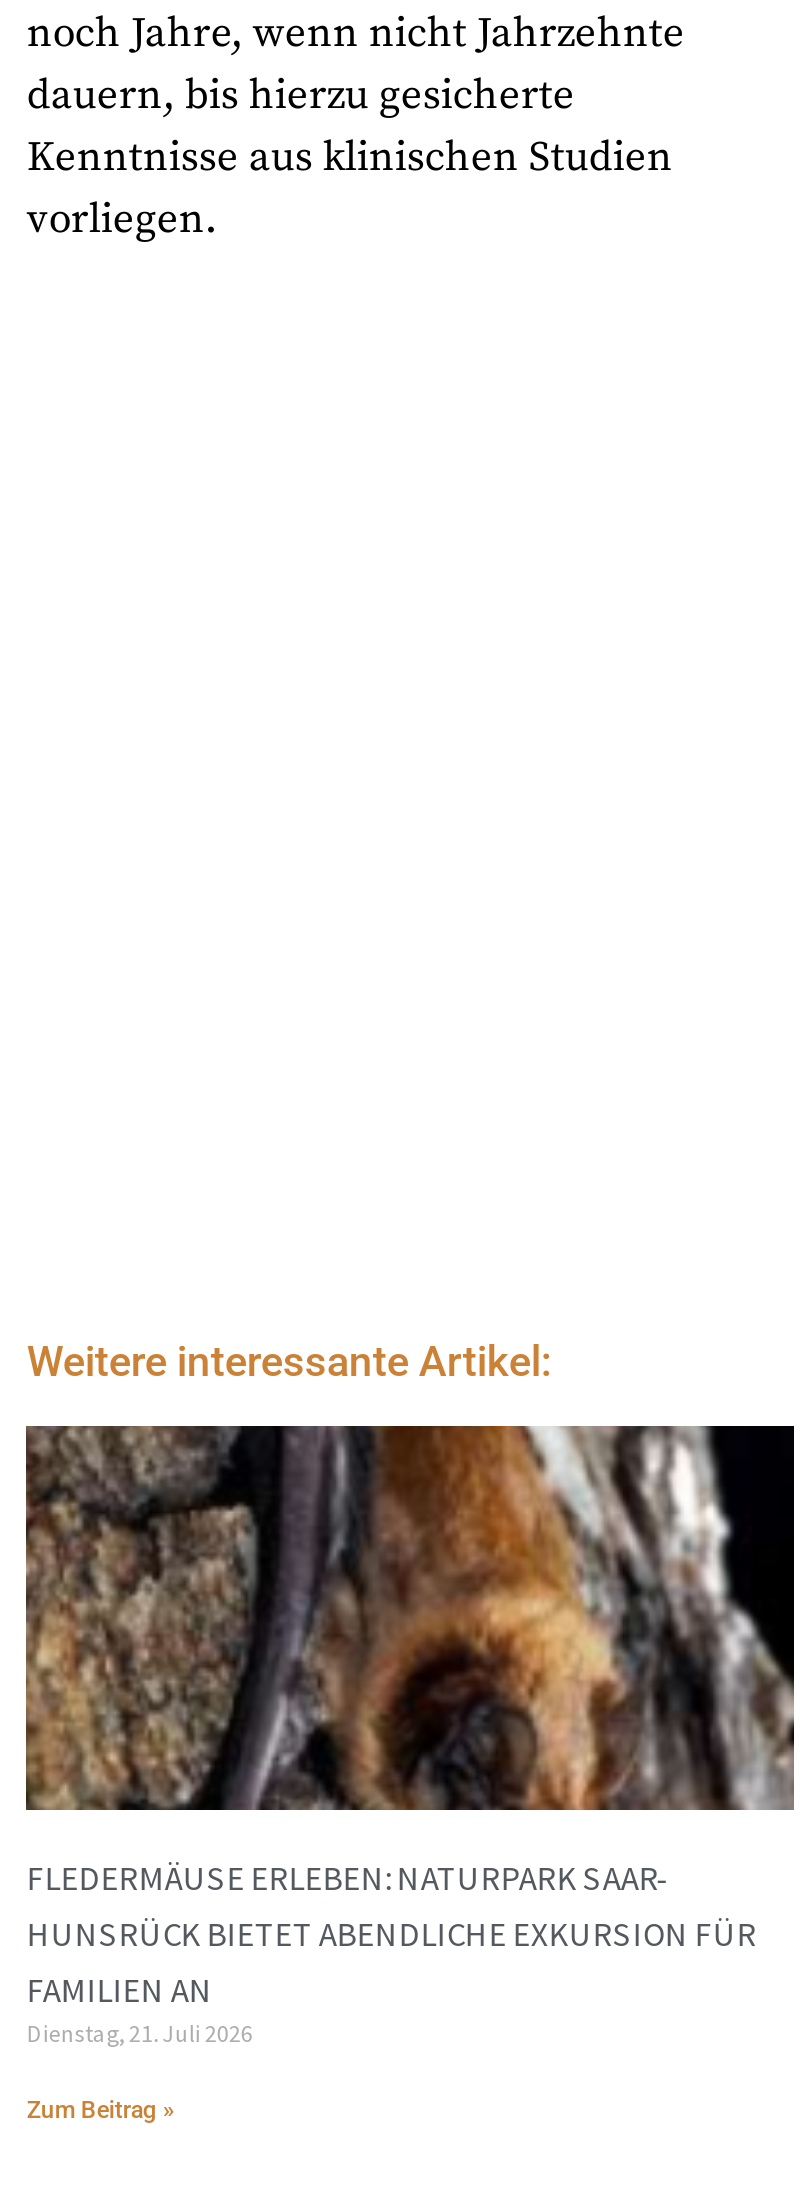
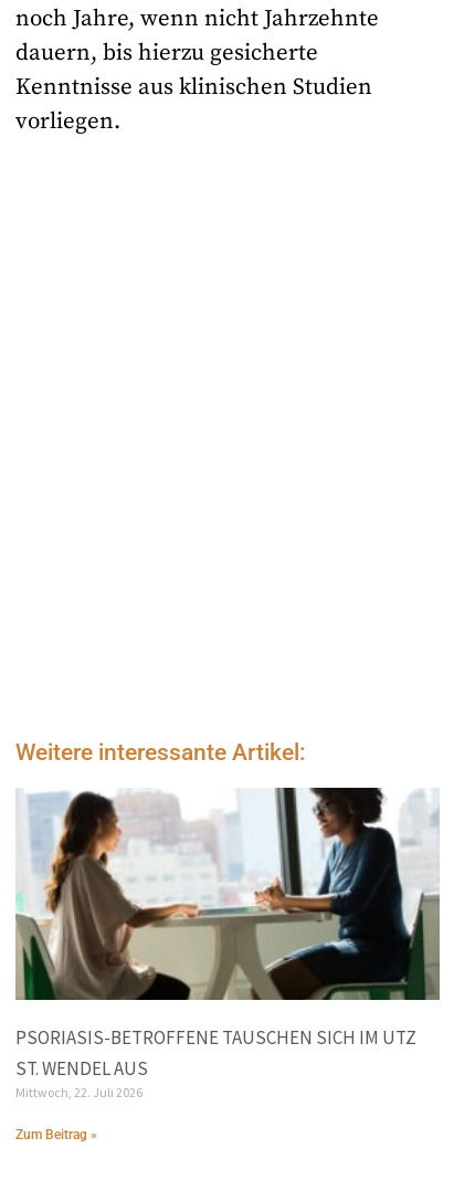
- [image]
- FLEDERMÄUSE ERLEBEN: NATURPARK SAAR-
- HUNSRÜCK BIETET ABENDLICHE EXKURSION FÜR
- FAMILIEN AN
- Dienstag, 21. Juli 2026
+ [image]
+ PSORIASIS-BETROFFENE TAUSCHEN SICH IM UTZ
+ ST. WENDEL AUS
+ Mittwoch, 22. Juli 2026
